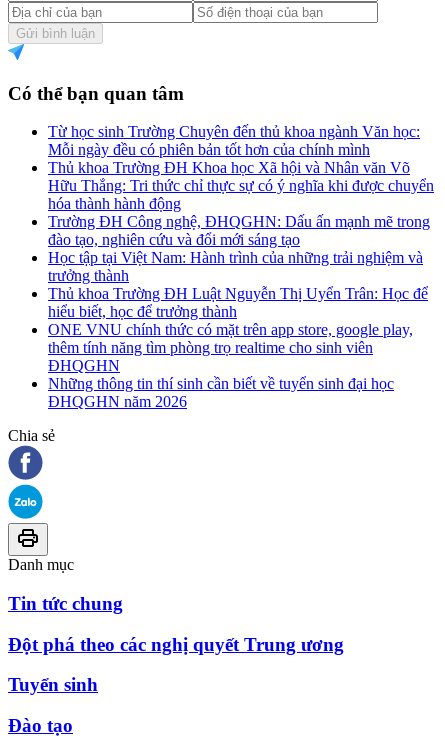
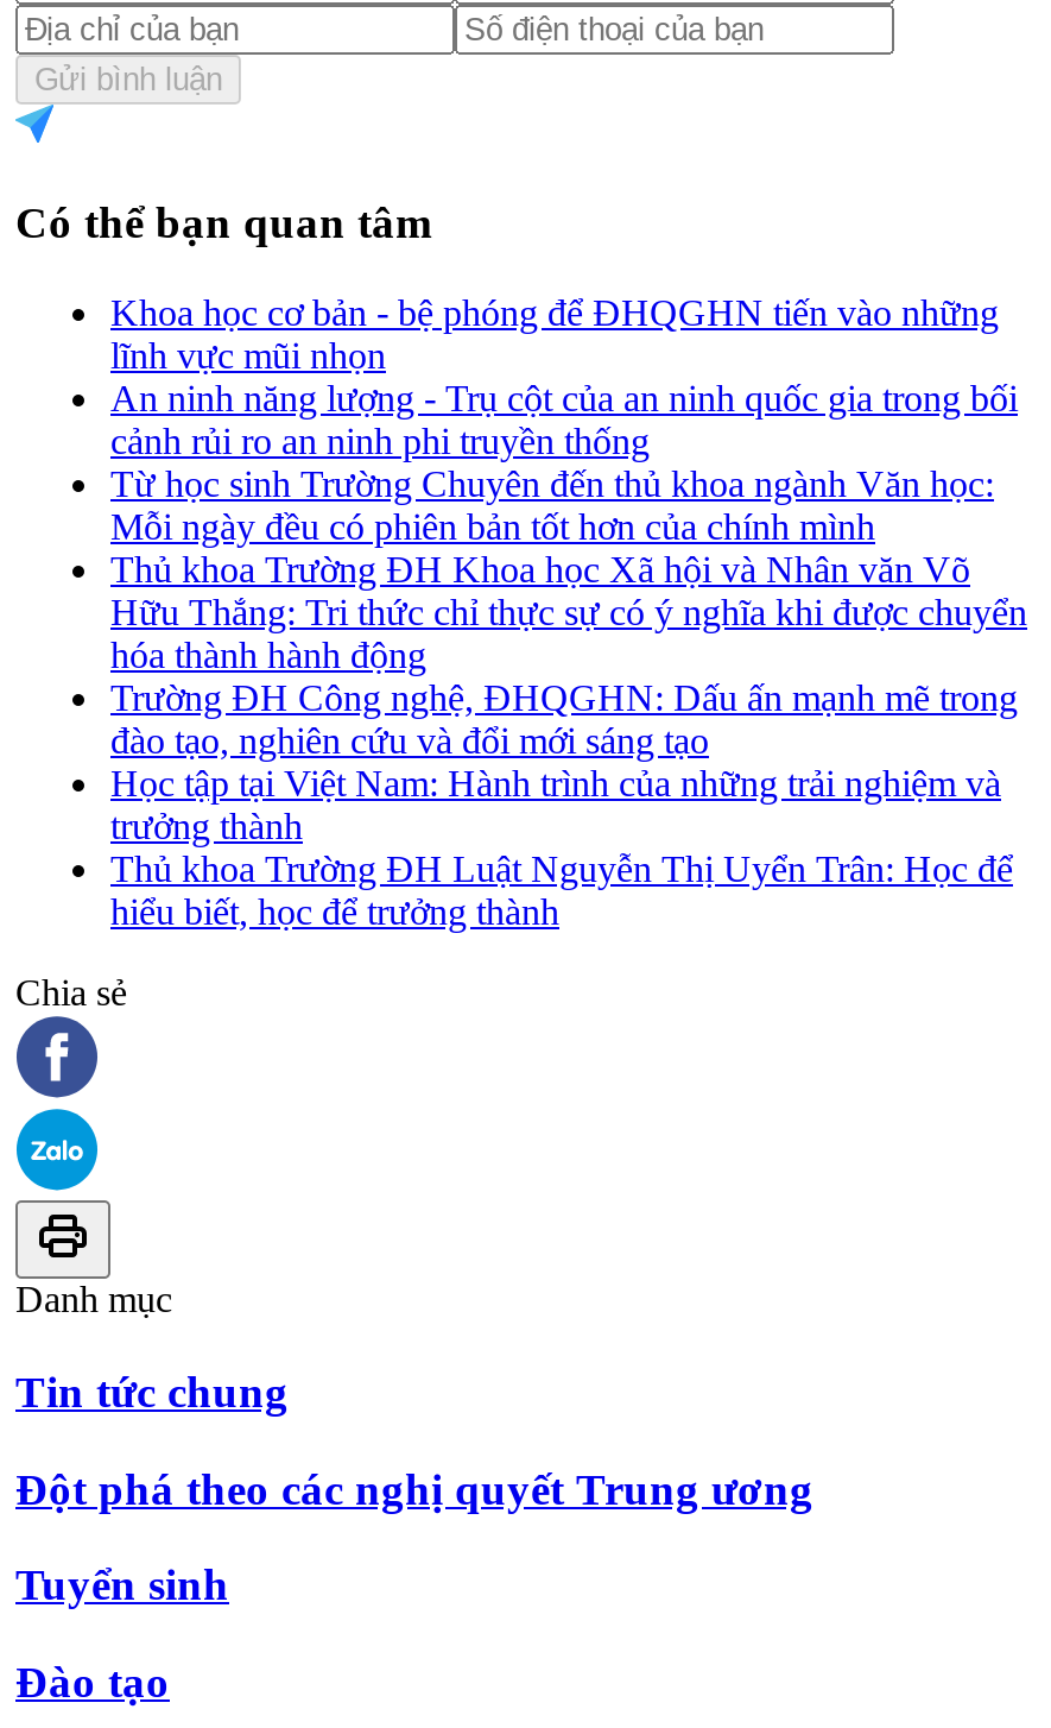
+ Khoa học cơ bản - bệ phóng để ĐHQGHN tiến vào những
+ lĩnh vực mũi nhọn
+ An ninh năng lượng - Trụ cột của an ninh quốc gia trong bối
+ cảnh rủi ro an ninh phi truyền thống

moved down: Từ học sinh Trường Chuyên đến thủ khoa ngành Văn học: | Mỗi ngày đều có phiên bản tốt hơn của chính mình | Thủ khoa Trường ĐH Khoa học Xã hội và Nhân văn Võ | ... | Thủ khoa Trường ĐH Luật Nguyễn Thị Uyển Trân: Học để | hiểu biết, học để trưởng thành

- ONE VNU chính thức có mặt trên app store, google play,
- thêm tính năng tìm phòng trọ realtime cho sinh viên
- ĐHQGHN
- Những thông tin thí sinh cần biết về tuyển sinh đại học
- ĐHQGHN năm 2026
